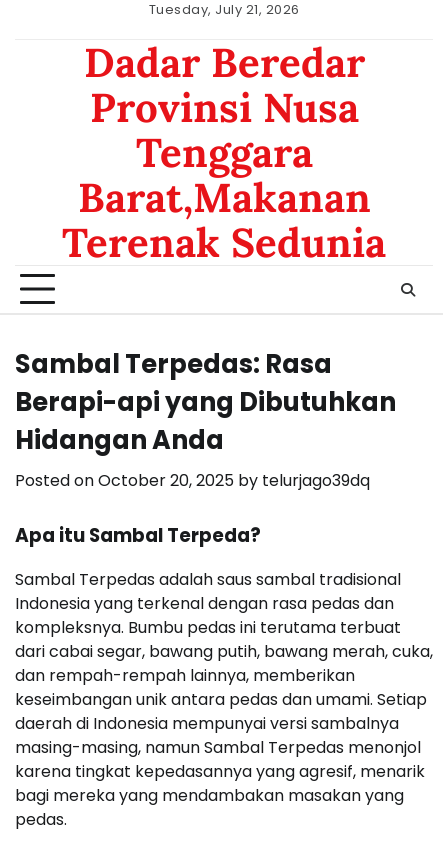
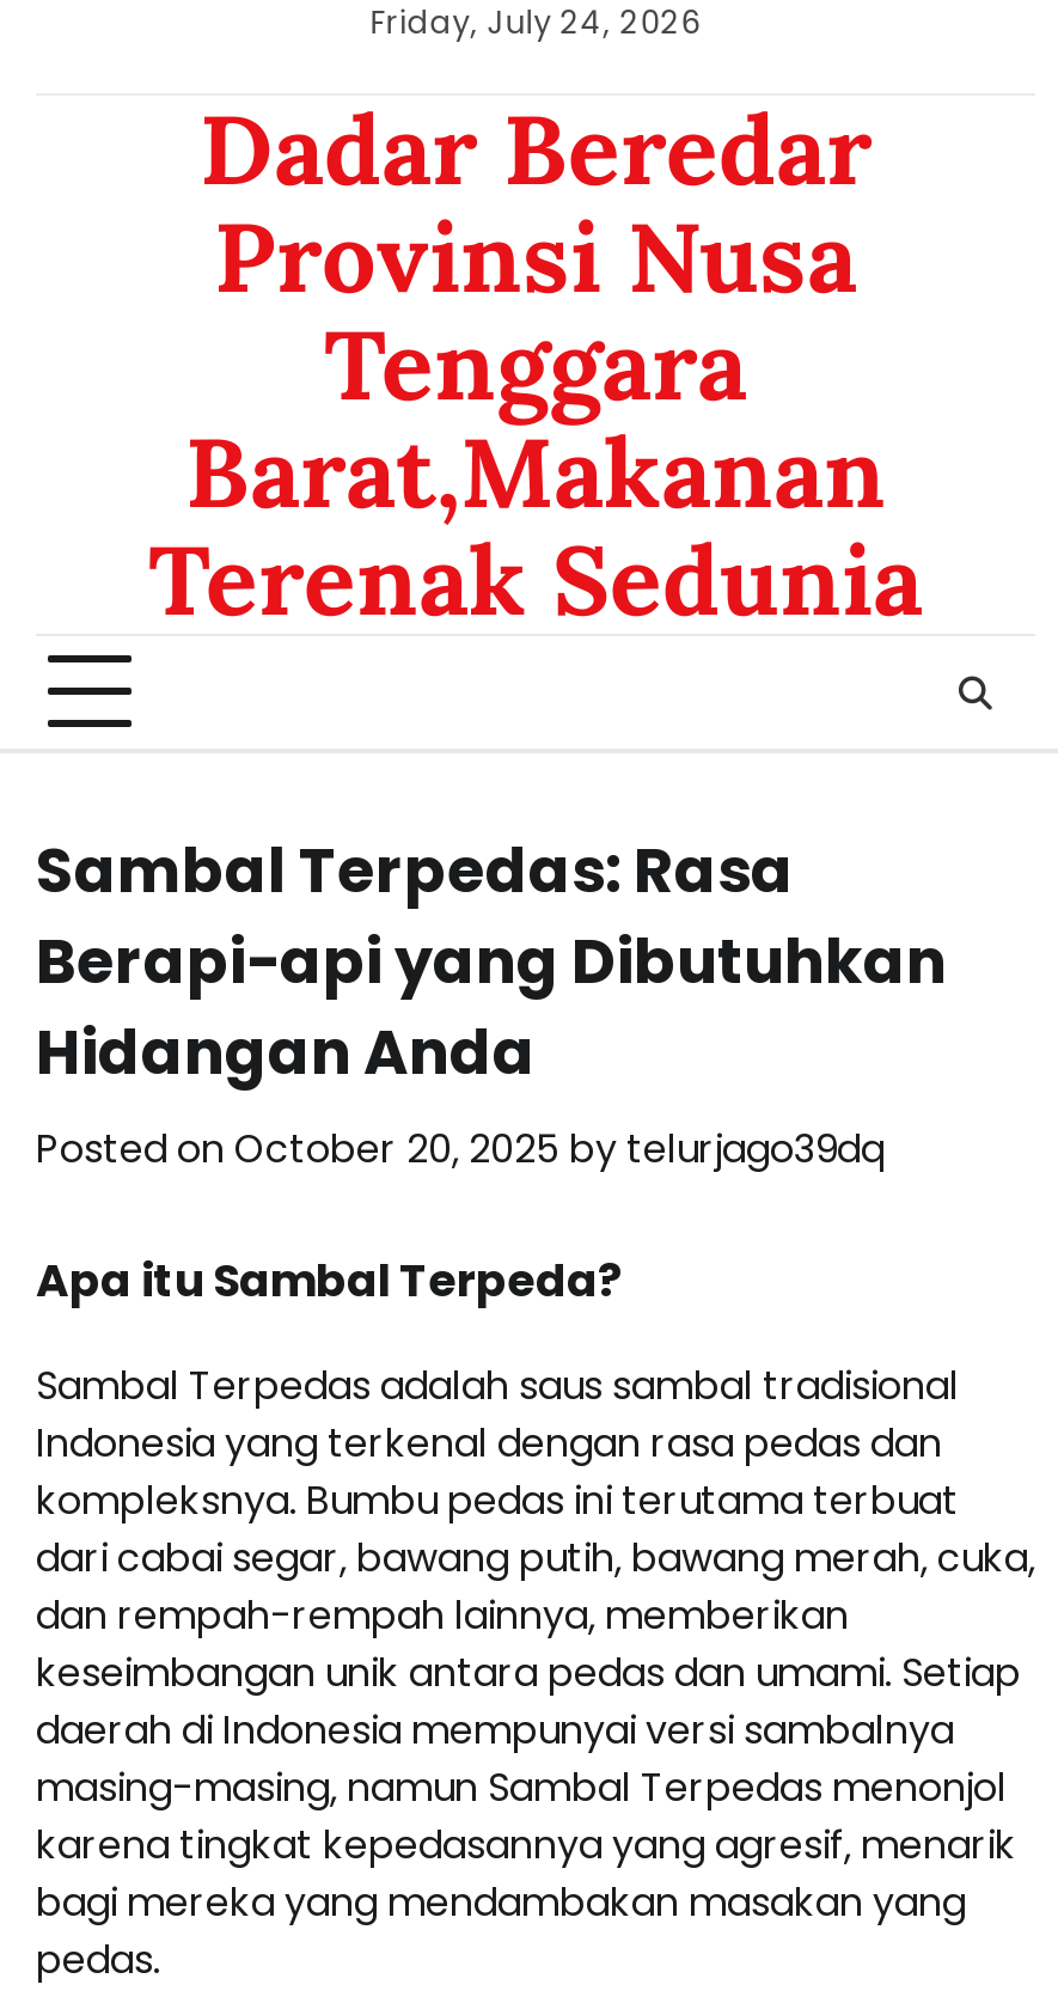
- Tuesday, July 21, 2026
+ Friday, July 24, 2026
